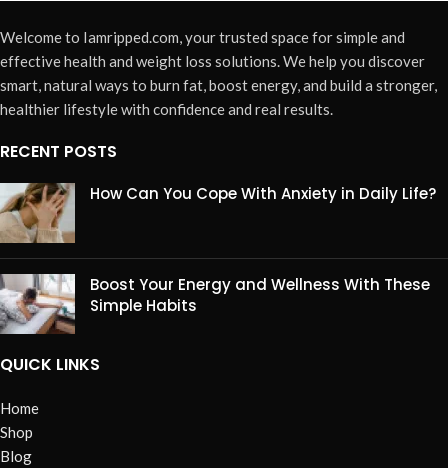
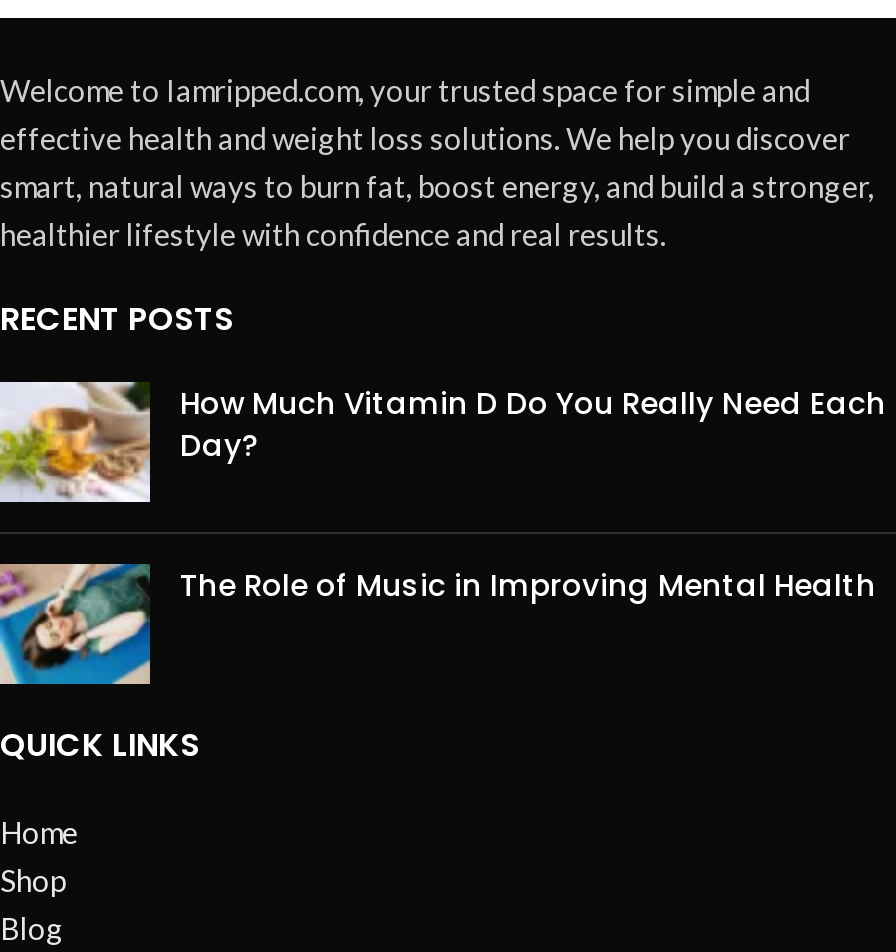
- [image]
- How Can You Cope With Anxiety in Daily Life?
+ [image]
+ How Much Vitamin D Do You Really Need Each
+ Day?

- [image]
- Boost Your Energy and Wellness With These
- Simple Habits
+ [image]
+ The Role of Music in Improving Mental Health
